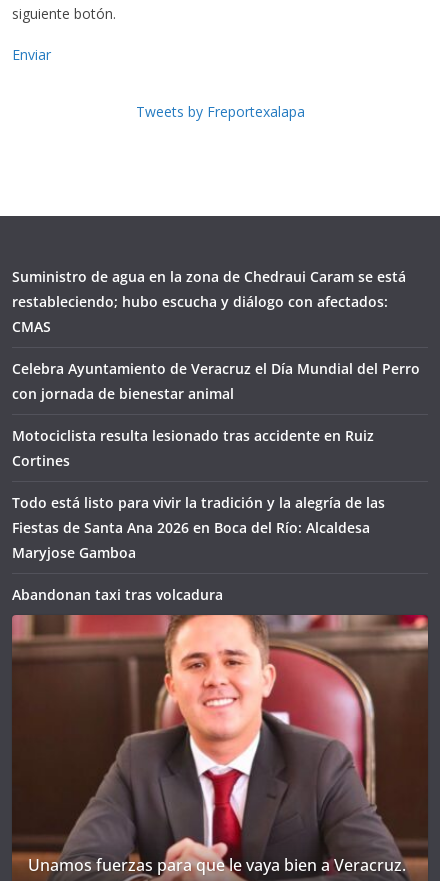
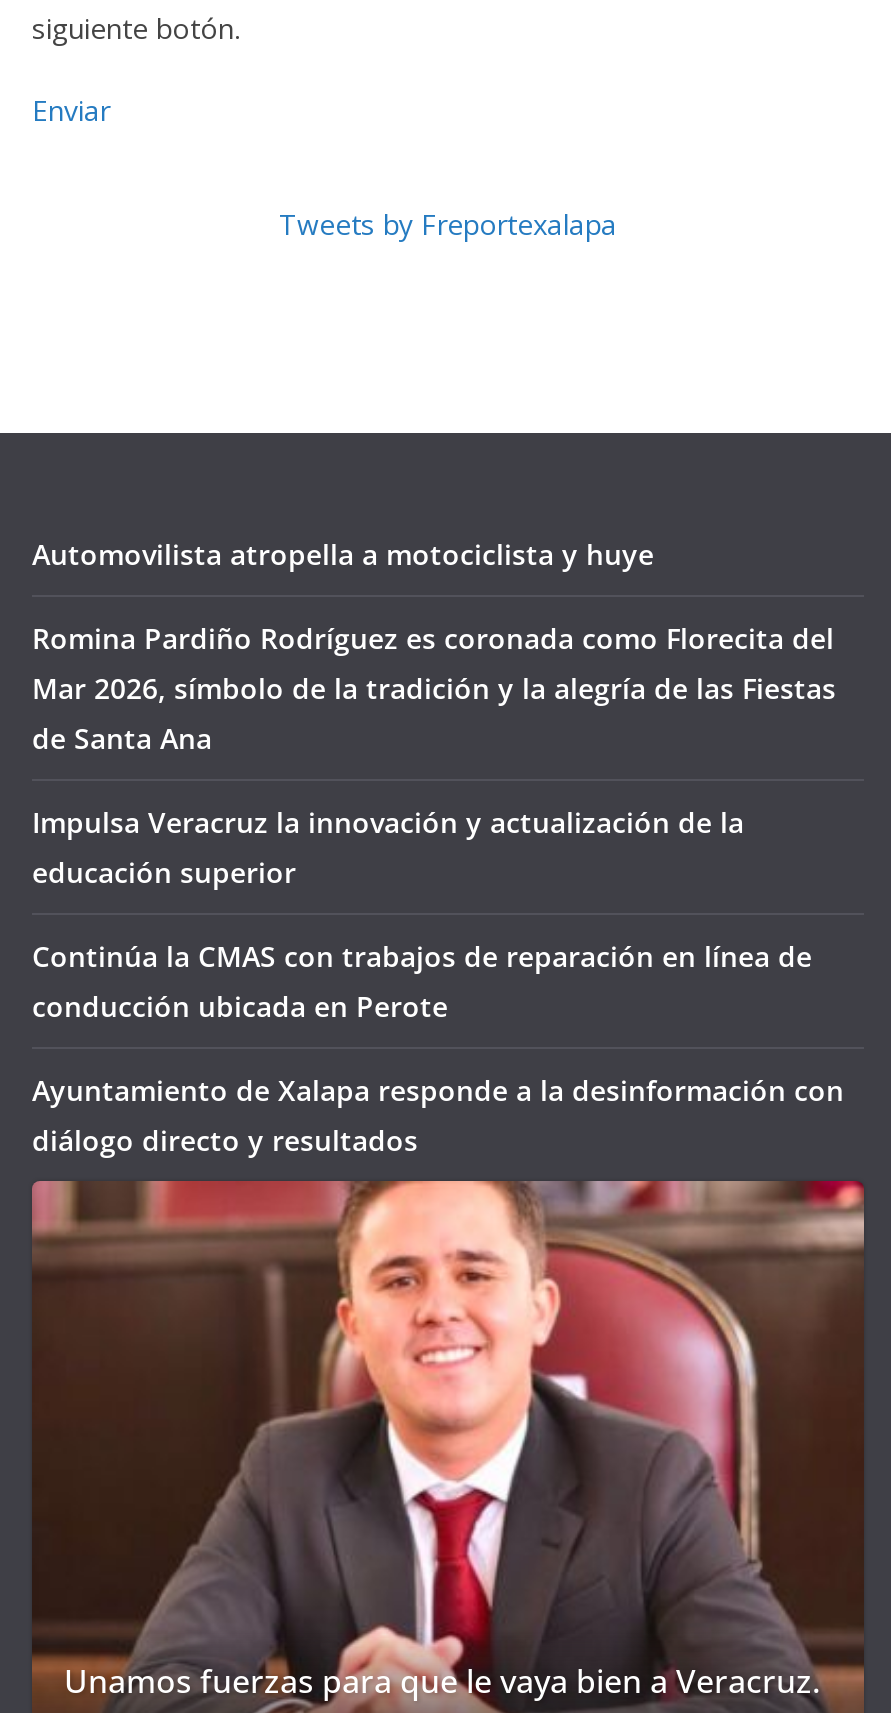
- Suministro de agua en la zona de Chedraui Caram se está
- restableciendo; hubo escucha y diálogo con afectados:
- CMAS
+ Automovilista atropella a motociclista y huye

- Celebra Ayuntamiento de Veracruz el Día Mundial del Perro
- con jornada de bienestar animal
+ Romina Pardiño Rodríguez es coronada como Florecita del
+ Mar 2026, símbolo de la tradición y la alegría de las Fiestas
+ de Santa Ana

- Motociclista resulta lesionado tras accidente en Ruiz
- Cortines
+ Impulsa Veracruz la innovación y actualización de la
+ educación superior

- Todo está listo para vivir la tradición y la alegría de las
- Fiestas de Santa Ana 2026 en Boca del Río: Alcaldesa
- Maryjose Gamboa
+ Continúa la CMAS con trabajos de reparación en línea de
+ conducción ubicada en Perote

- Abandonan taxi tras volcadura
+ Ayuntamiento de Xalapa responde a la desinformación con
+ diálogo directo y resultados
